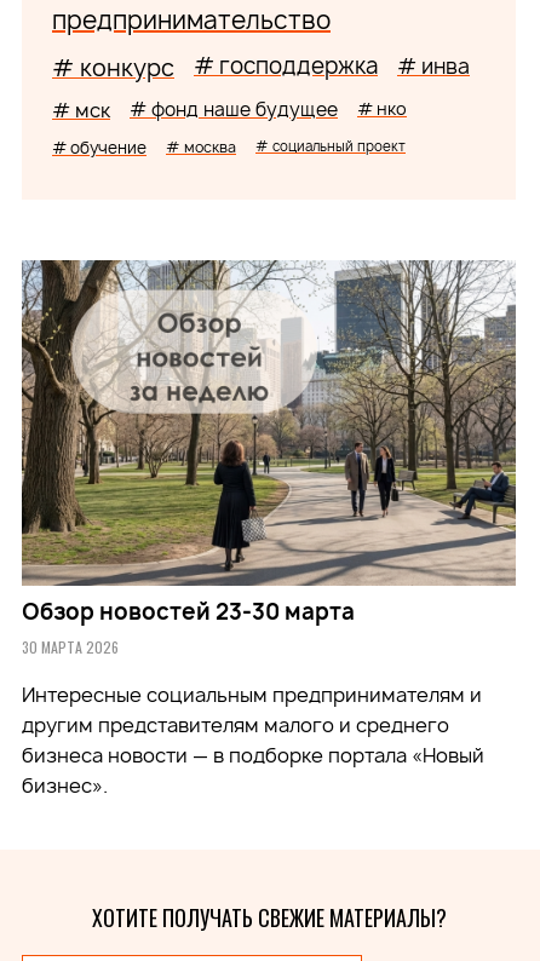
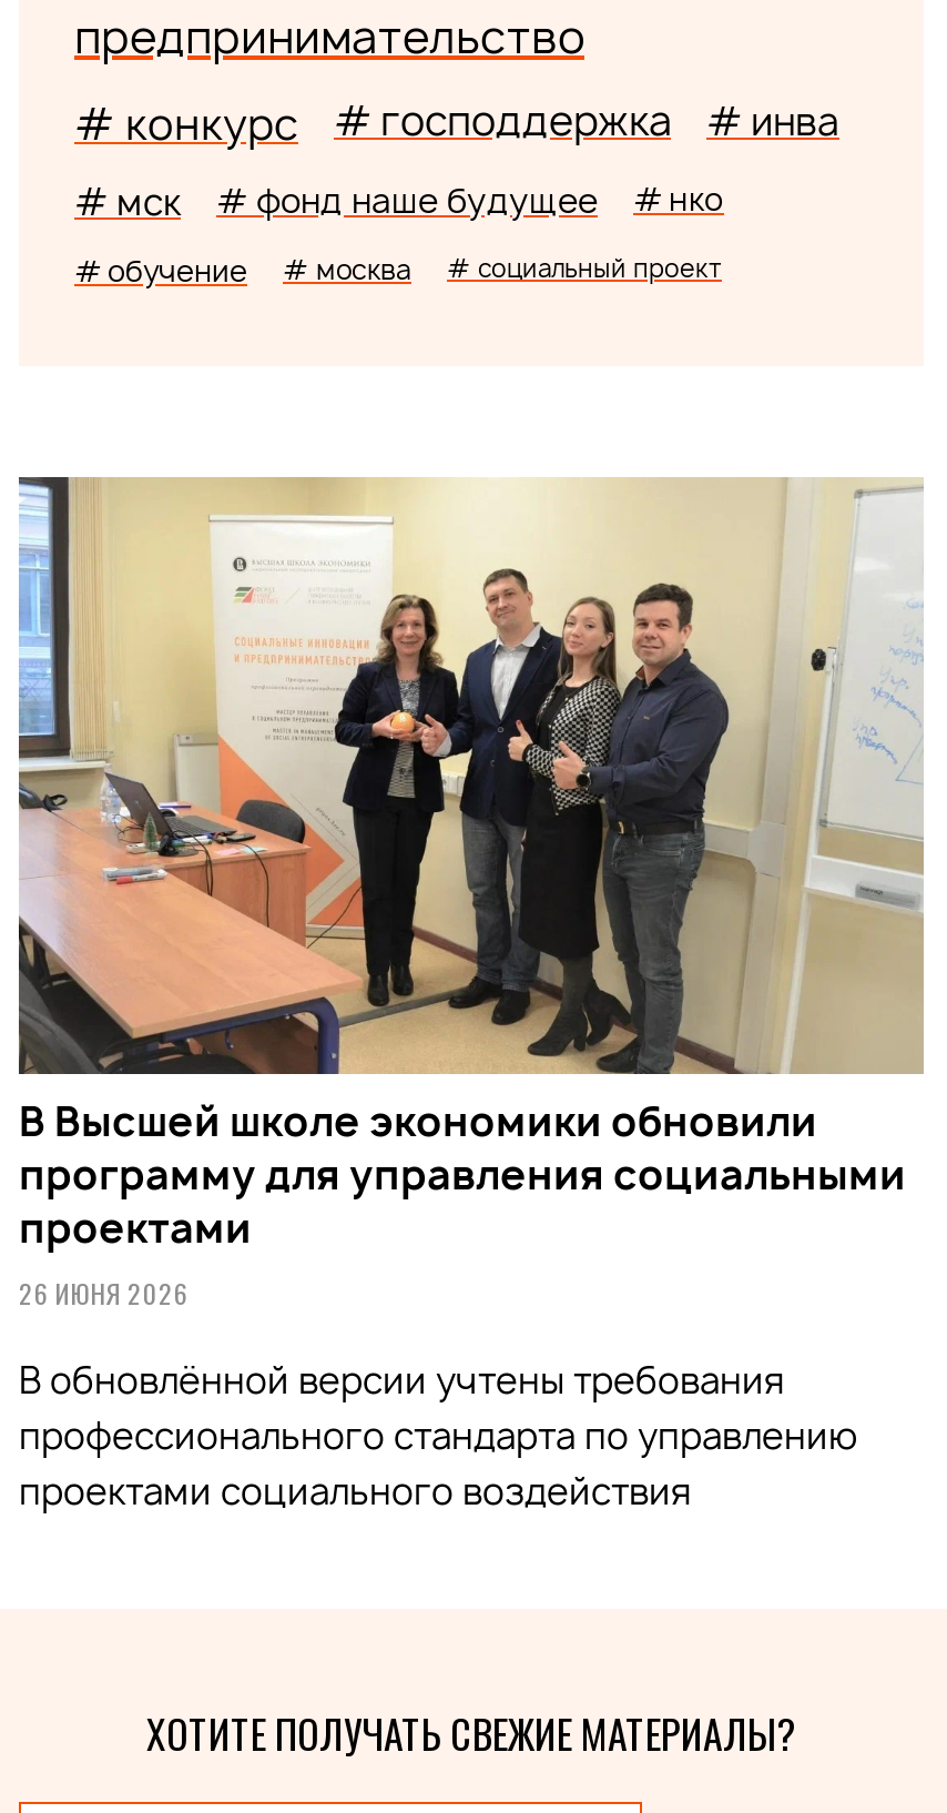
- [image]
- Обзор новостей 23-30 марта
- 30 МАРТА 2026
+ [image]
+ В Высшей школе экономики обновили
+ программу для управления социальными
+ проектами
+ 26 ИЮНЯ 2026

- Интересные социальным предпринимателям и
- другим представителям малого и среднего
- бизнеса новости — в подборке портала «Новый
- бизнес».
+ В обновлённой версии учтены требования
+ профессионального стандарта по управлению
+ проектами социального воздействия
